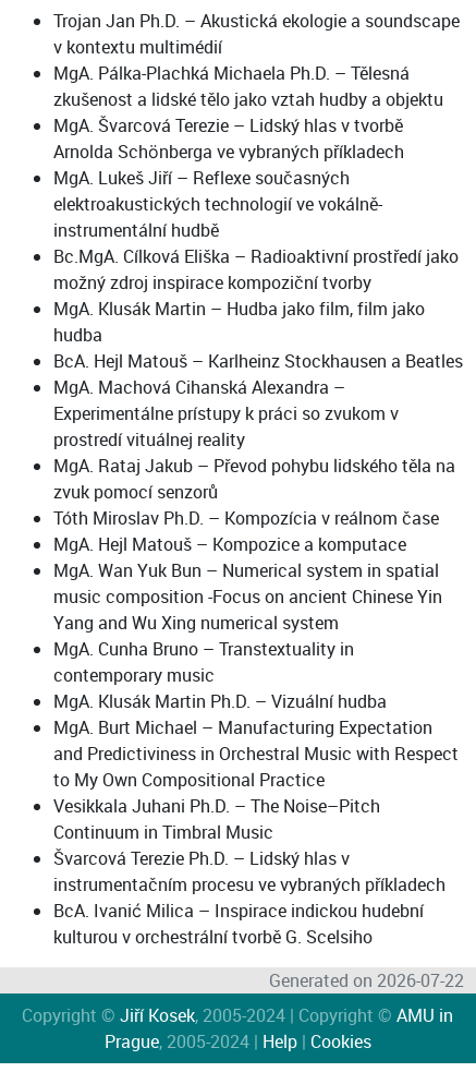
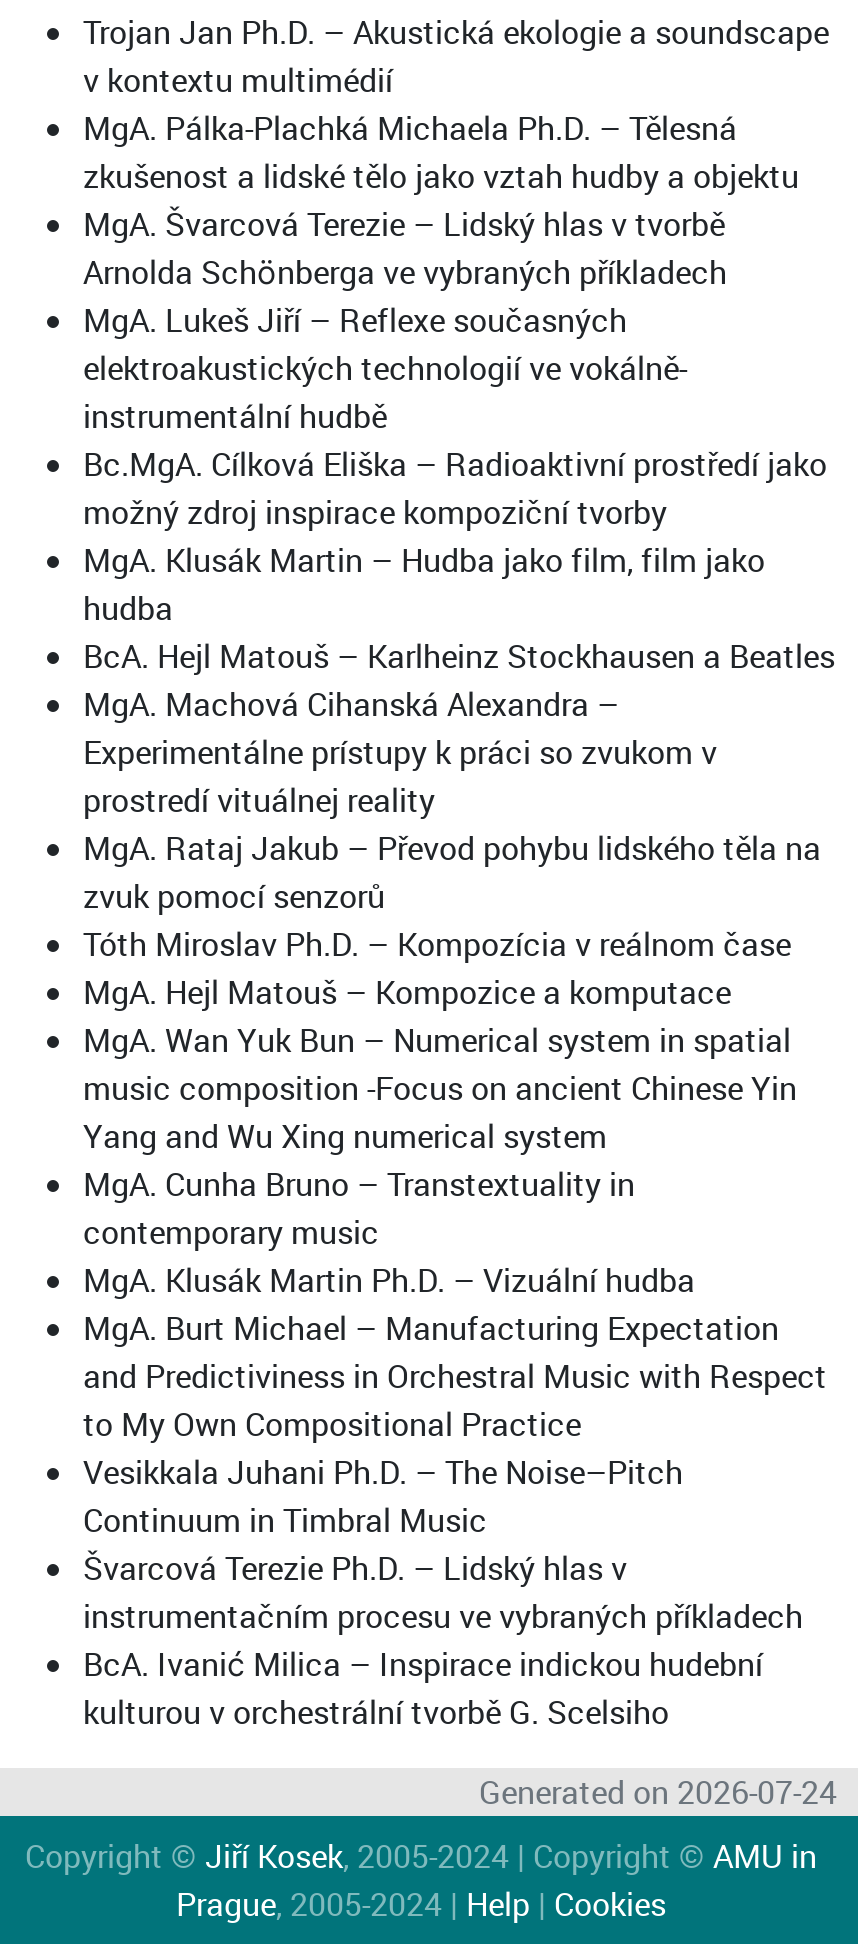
- Generated on 2026-07-22
+ Generated on 2026-07-24
